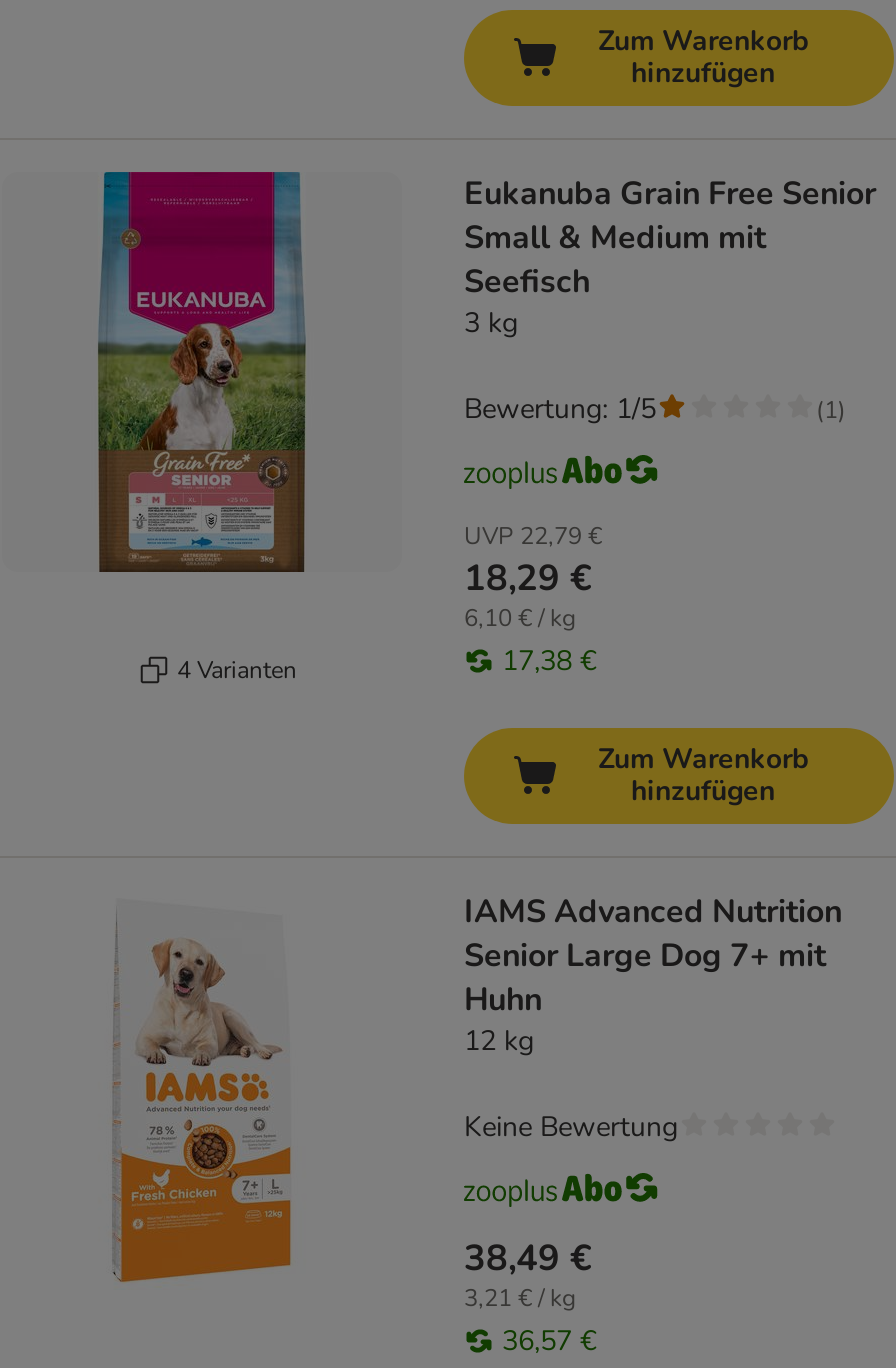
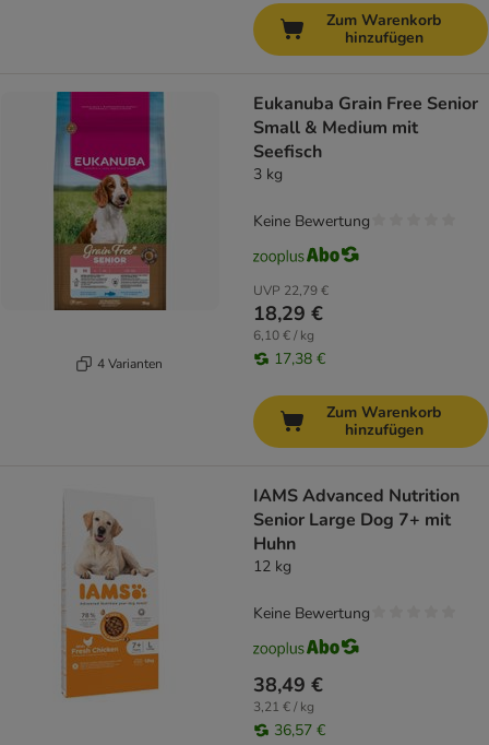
- Bewertung: 1/5
- (1)
+ Keine Bewertung
